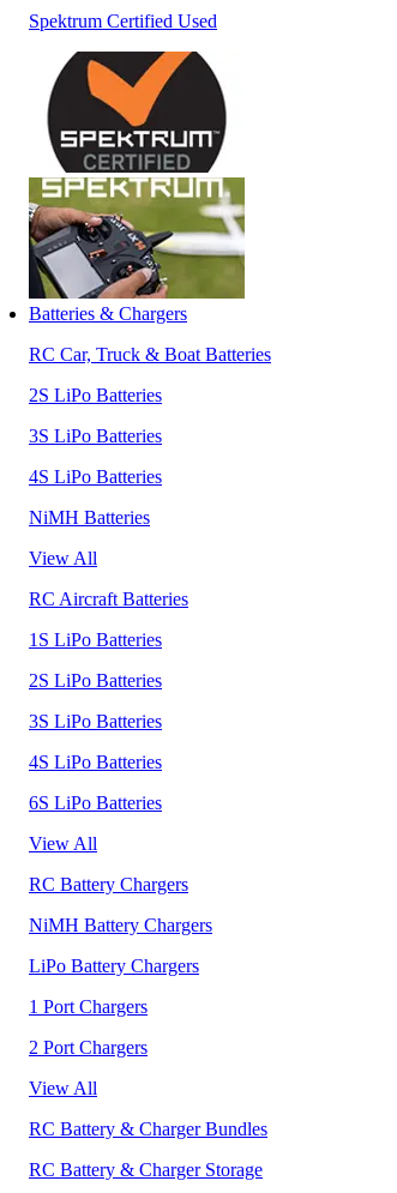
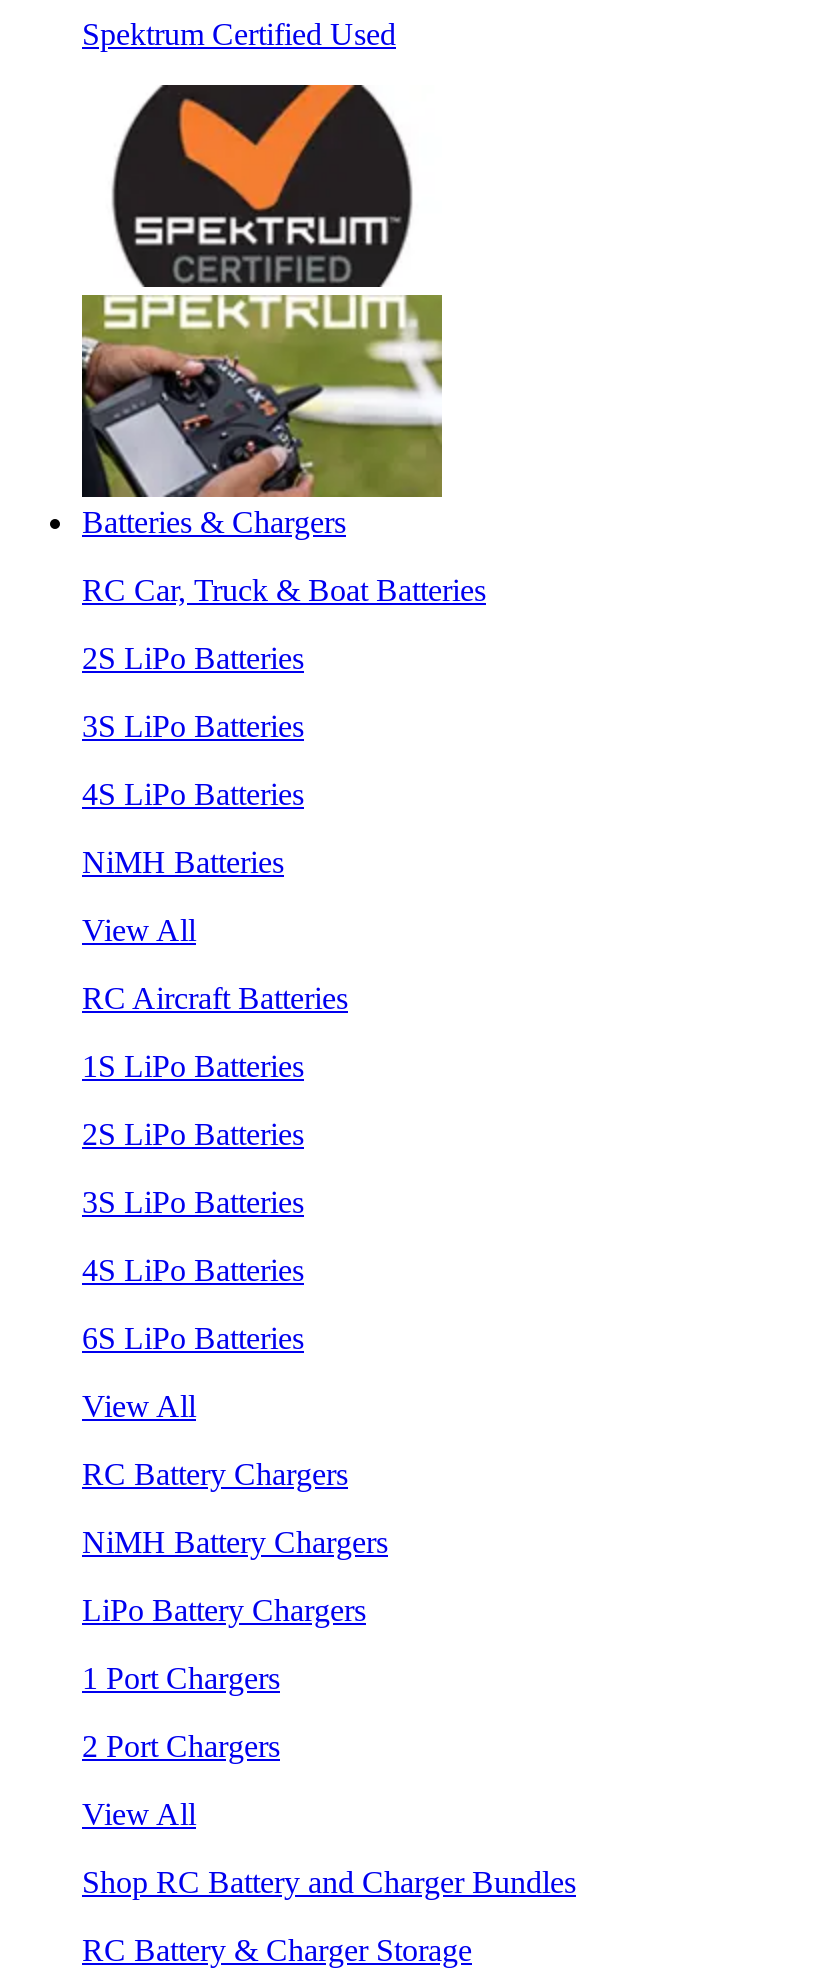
- RC Battery & Charger Bundles
+ Shop RC Battery and Charger Bundles
